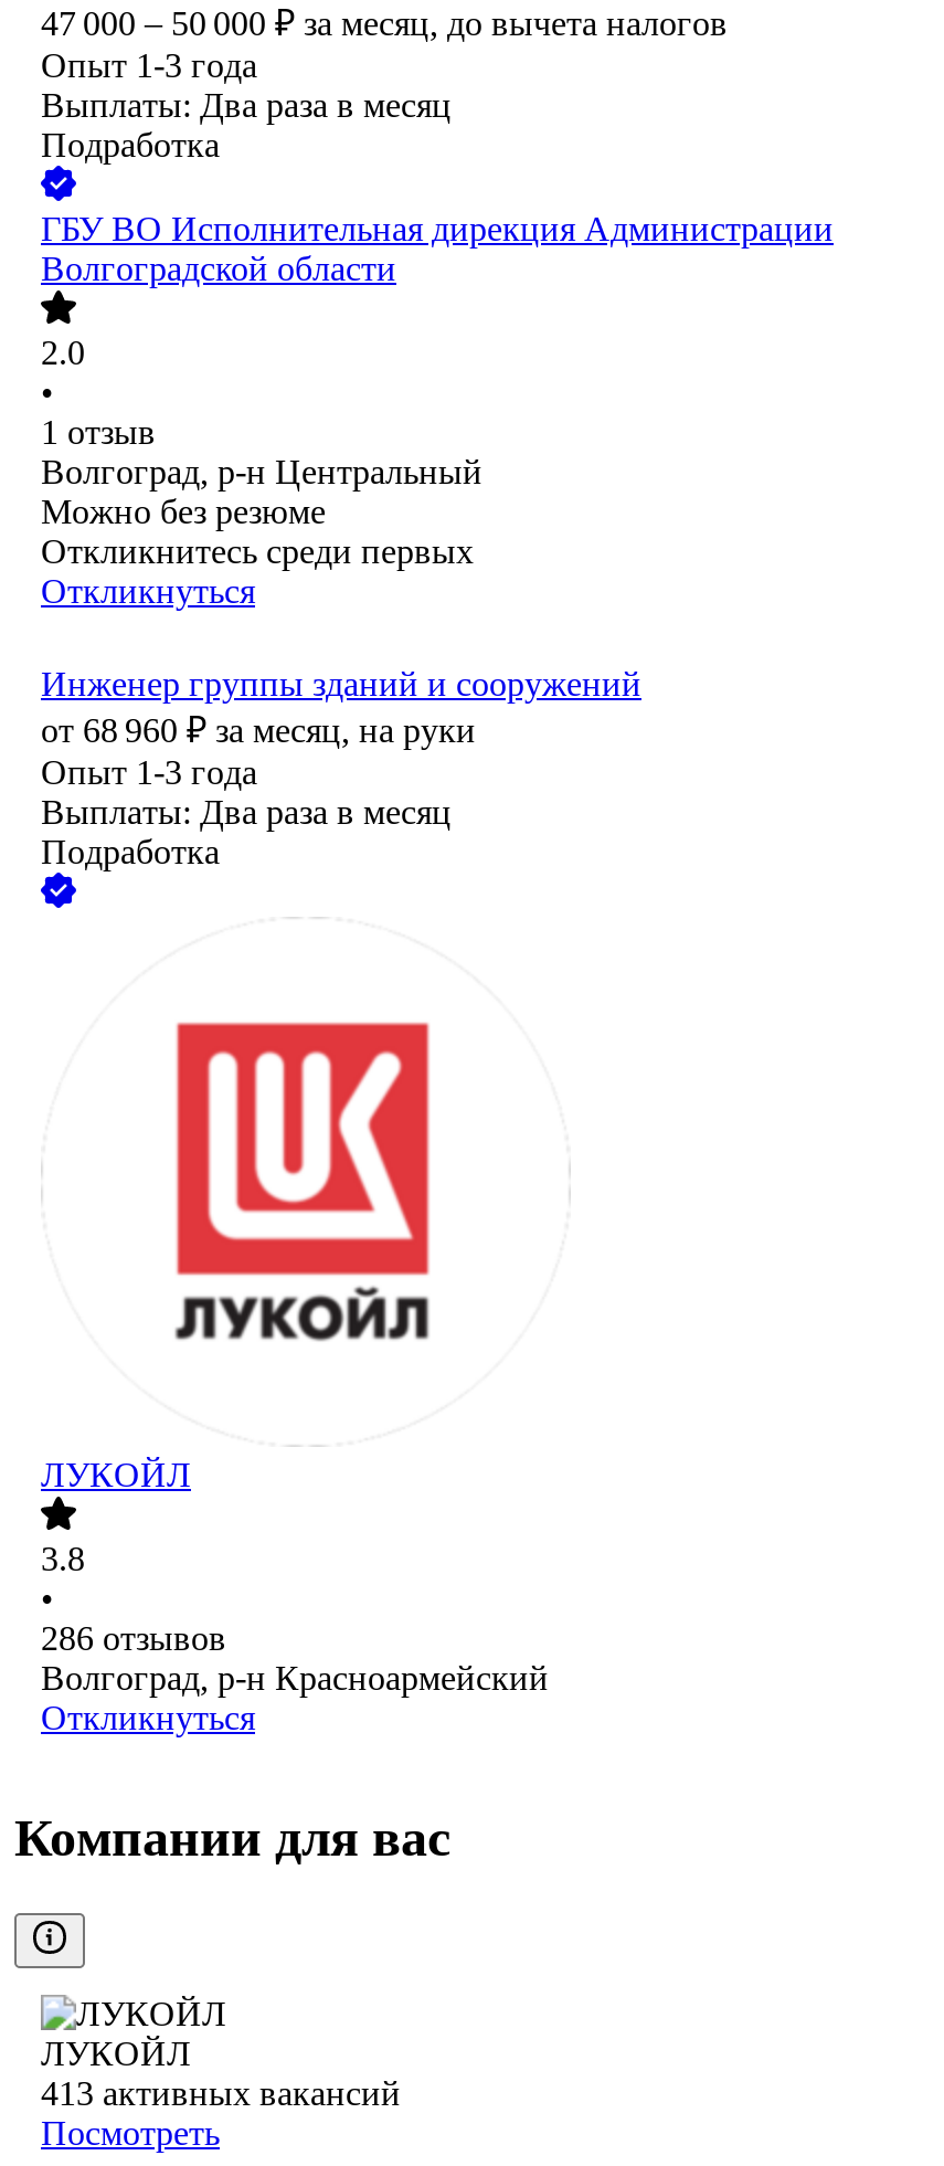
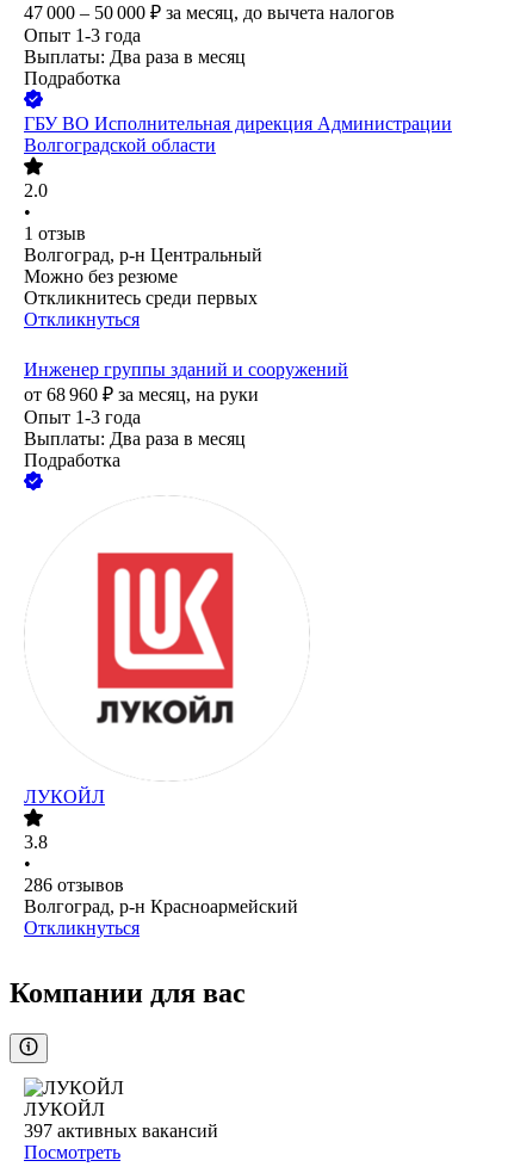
- 413 активных вакансий
+ 397 активных вакансий
